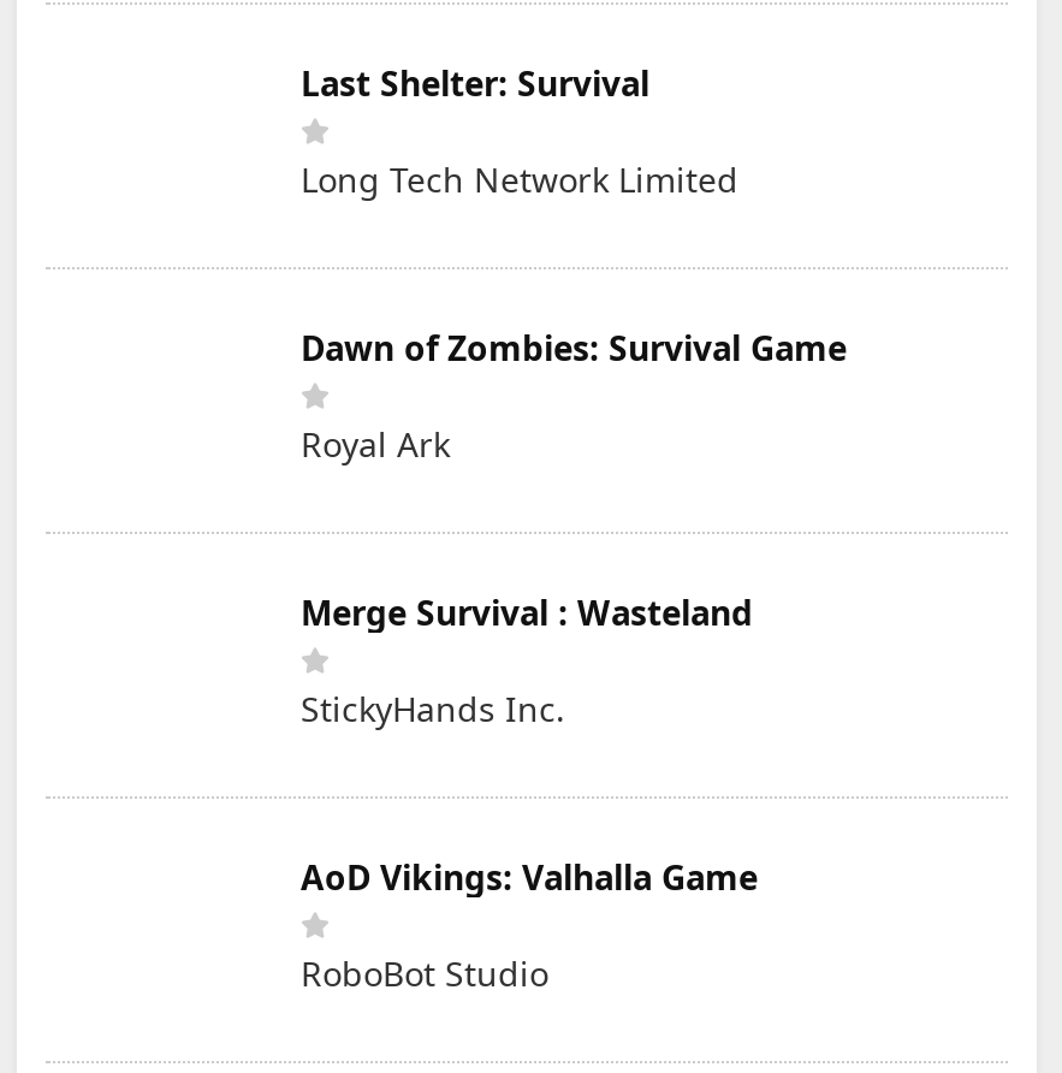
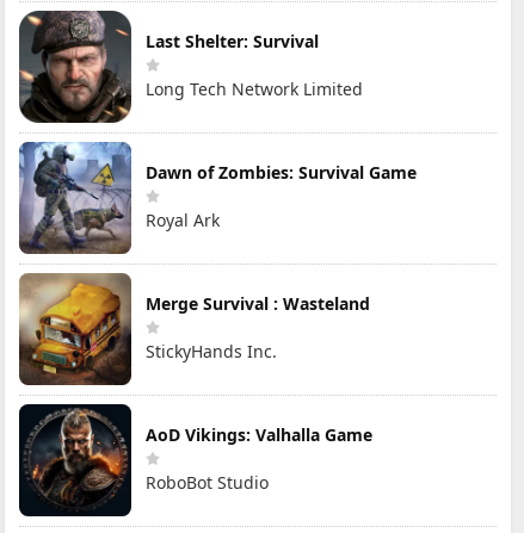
+ [image]

+ [image]

+ [image]

+ [image]
